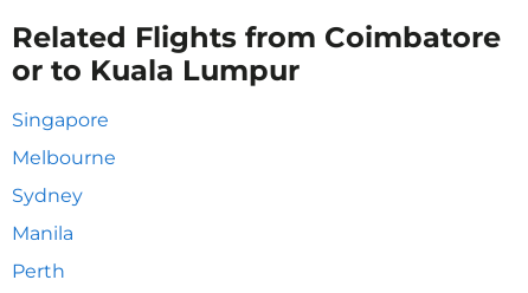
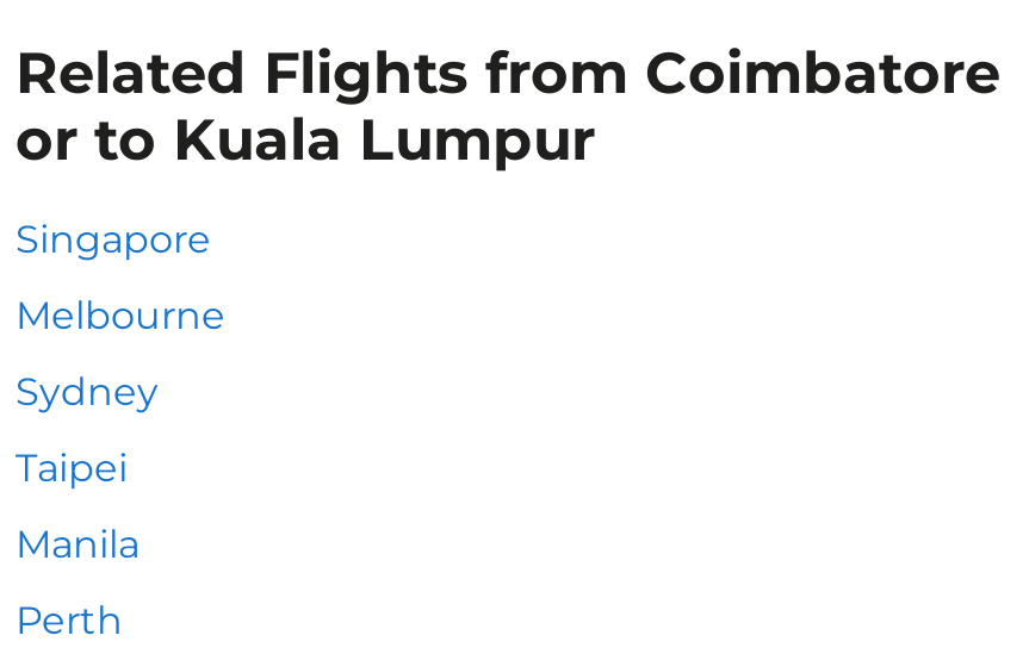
+ Taipei
